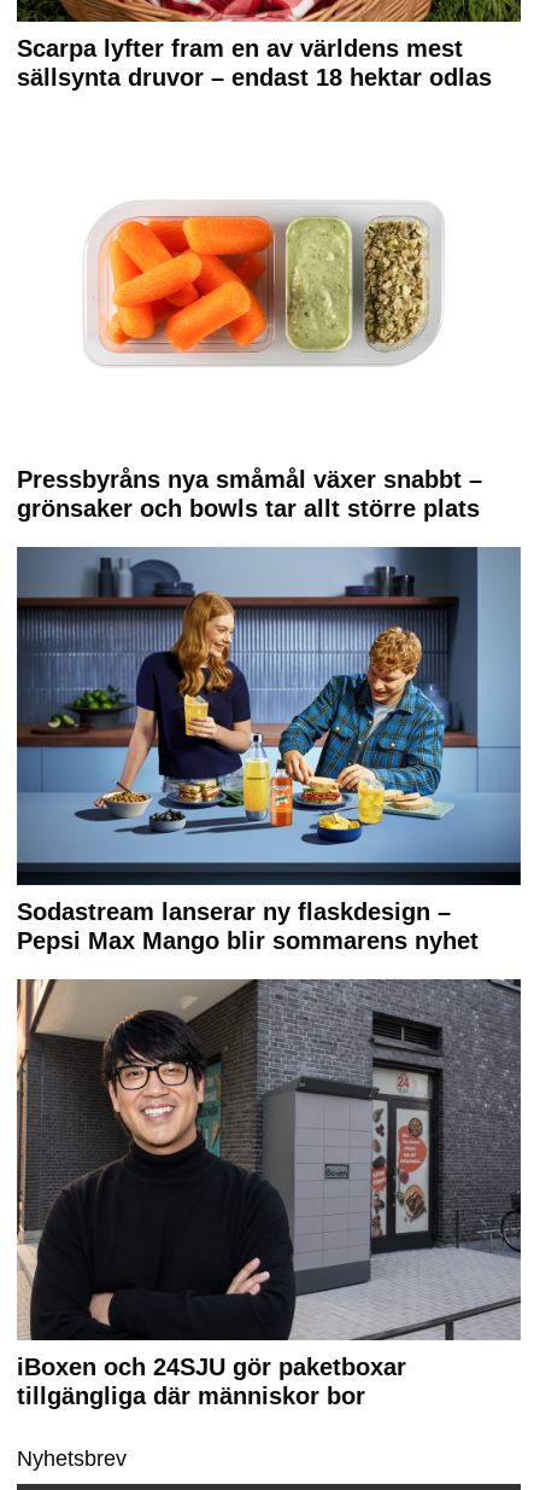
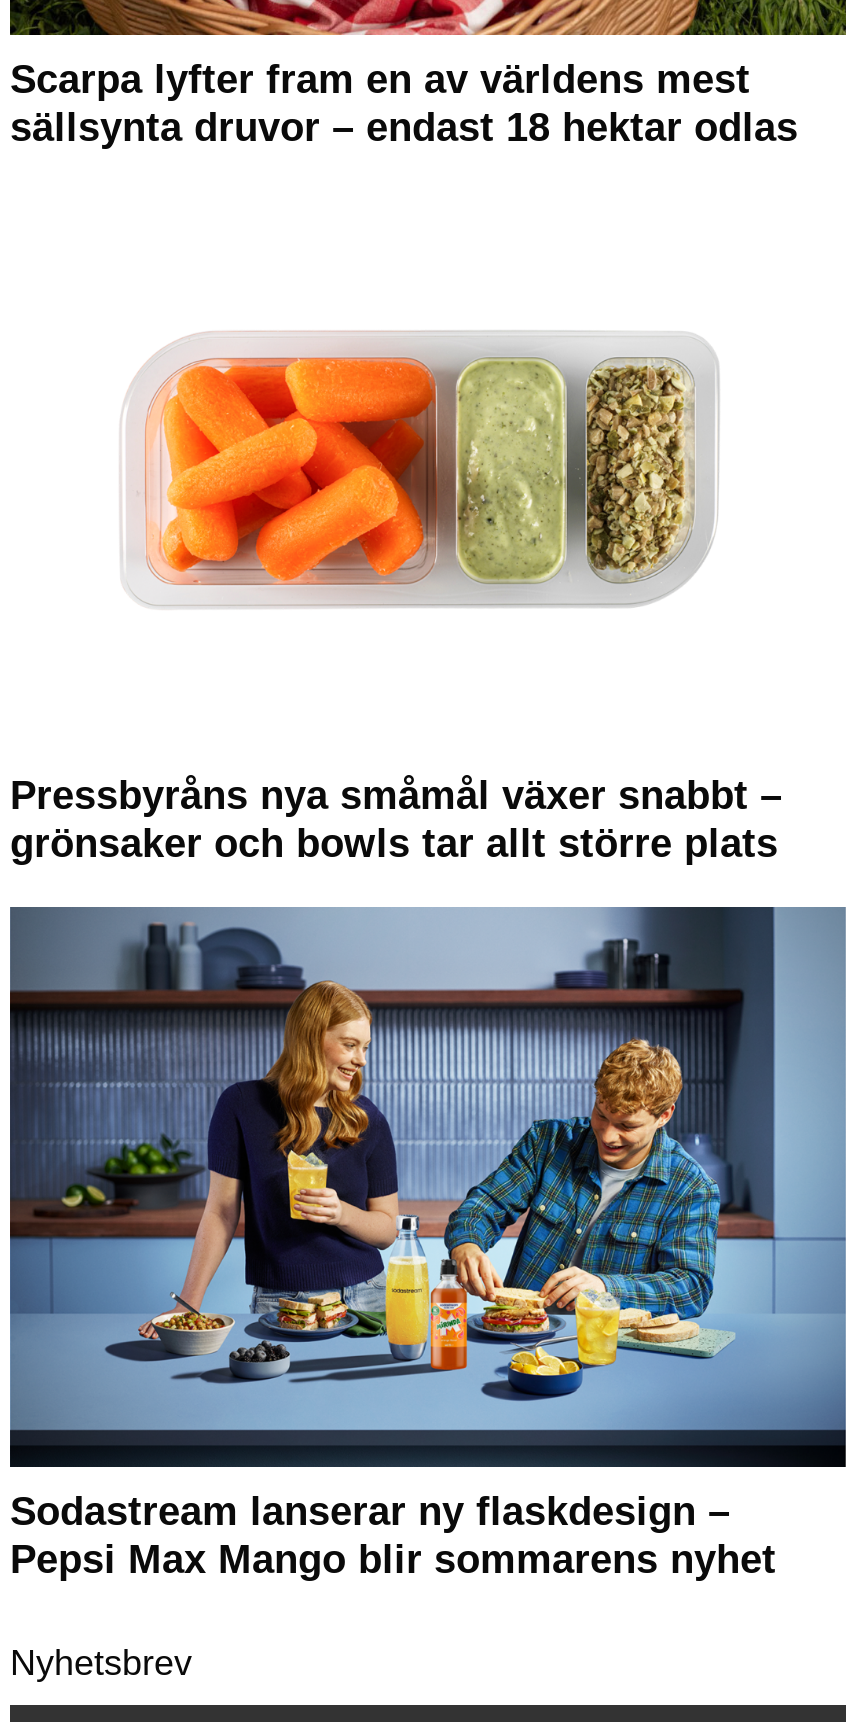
- [image]
- iBoxen och 24SJU gör paketboxar
- tillgängliga där människor bor
